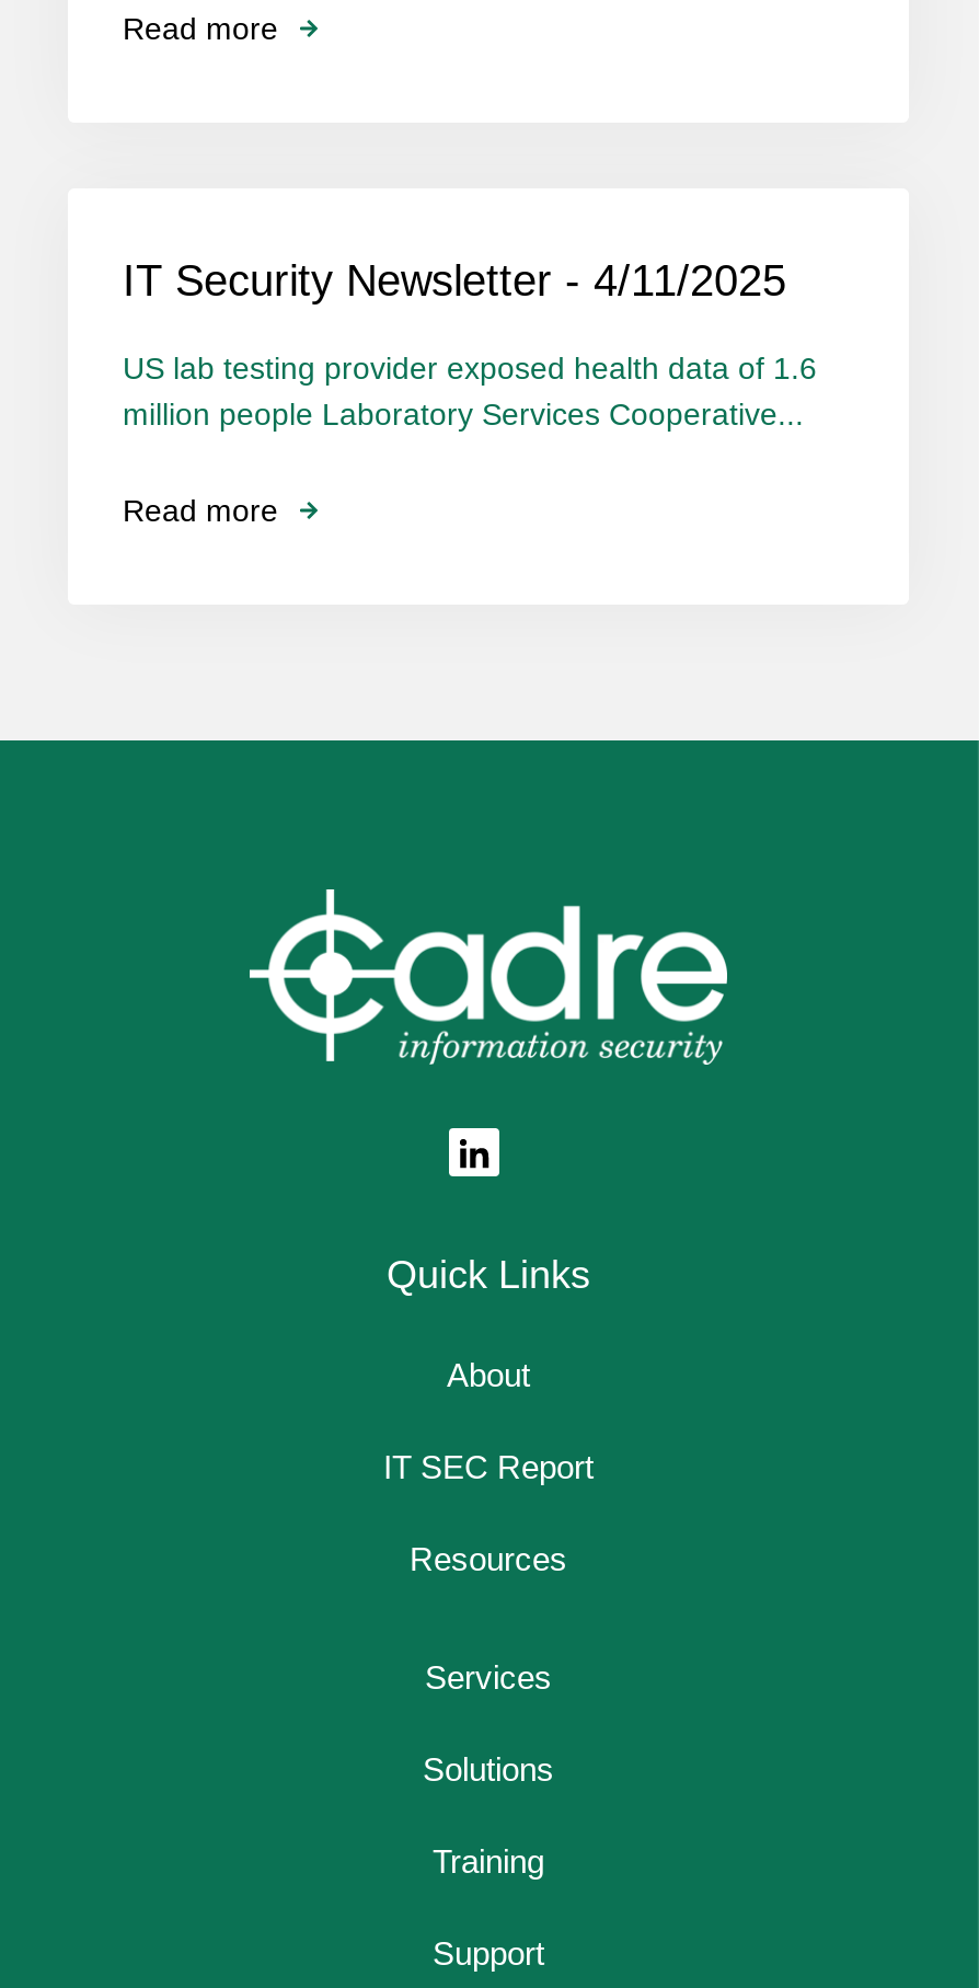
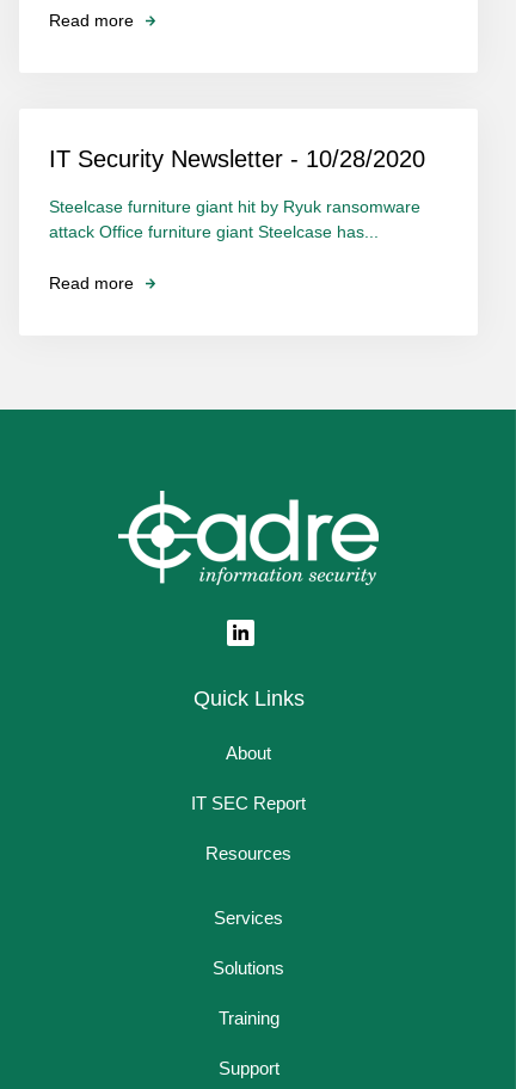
- IT Security Newsletter - 4/11/2025
+ IT Security Newsletter - 10/28/2020

- US lab testing provider exposed health data of 1.6
- million people Laboratory Services Cooperative...
+ Steelcase furniture giant hit by Ryuk ransomware
+ attack Office furniture giant Steelcase has...
